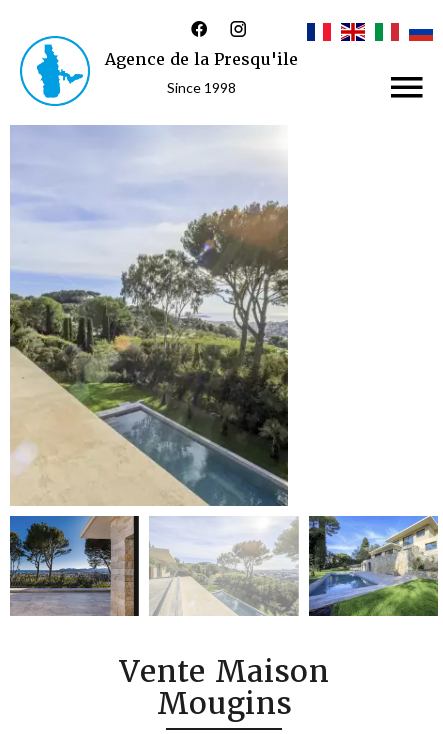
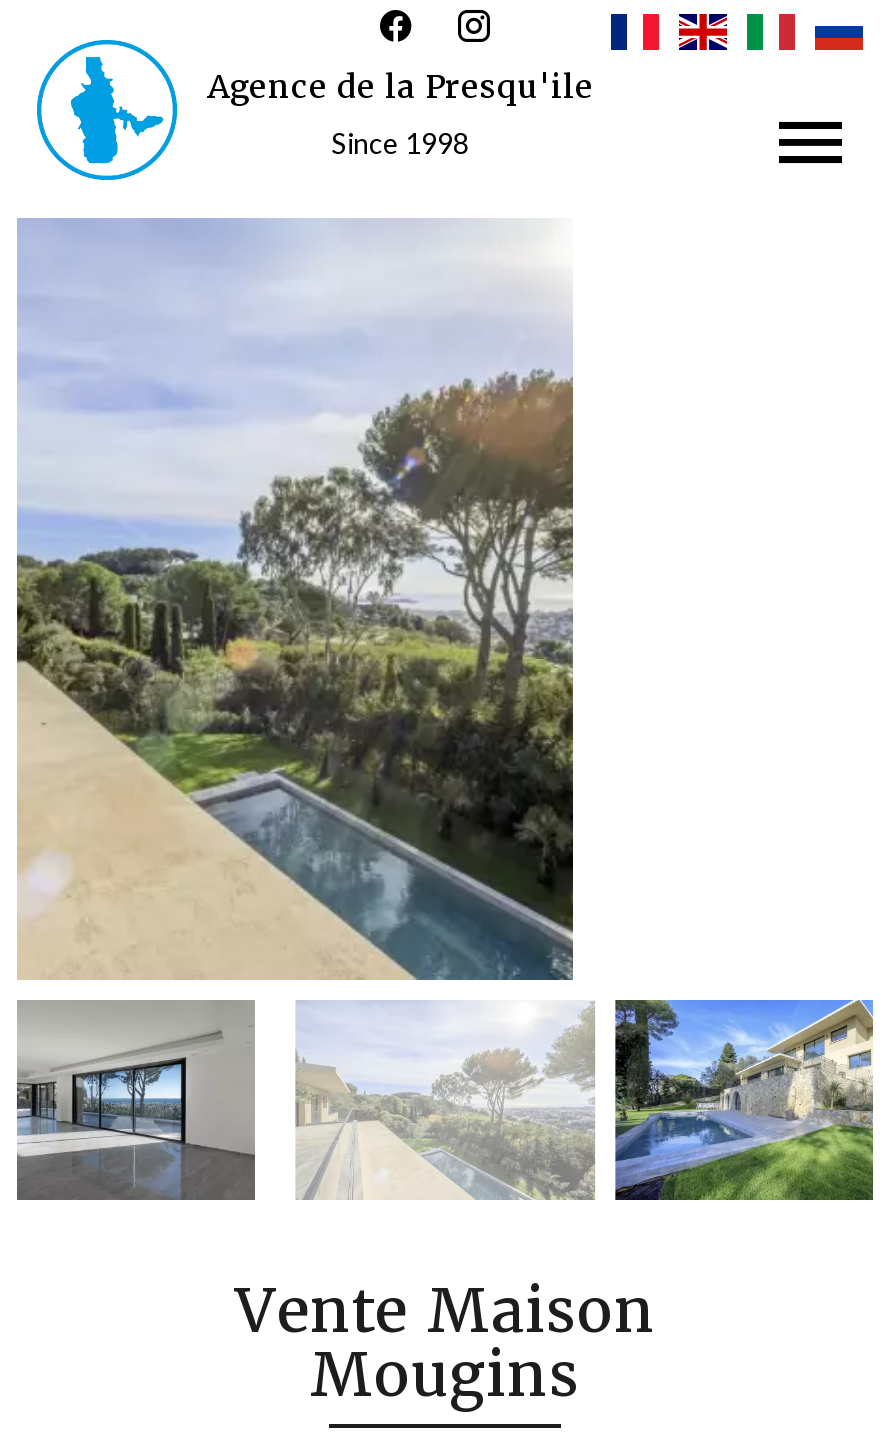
- [image]
+ [image]
